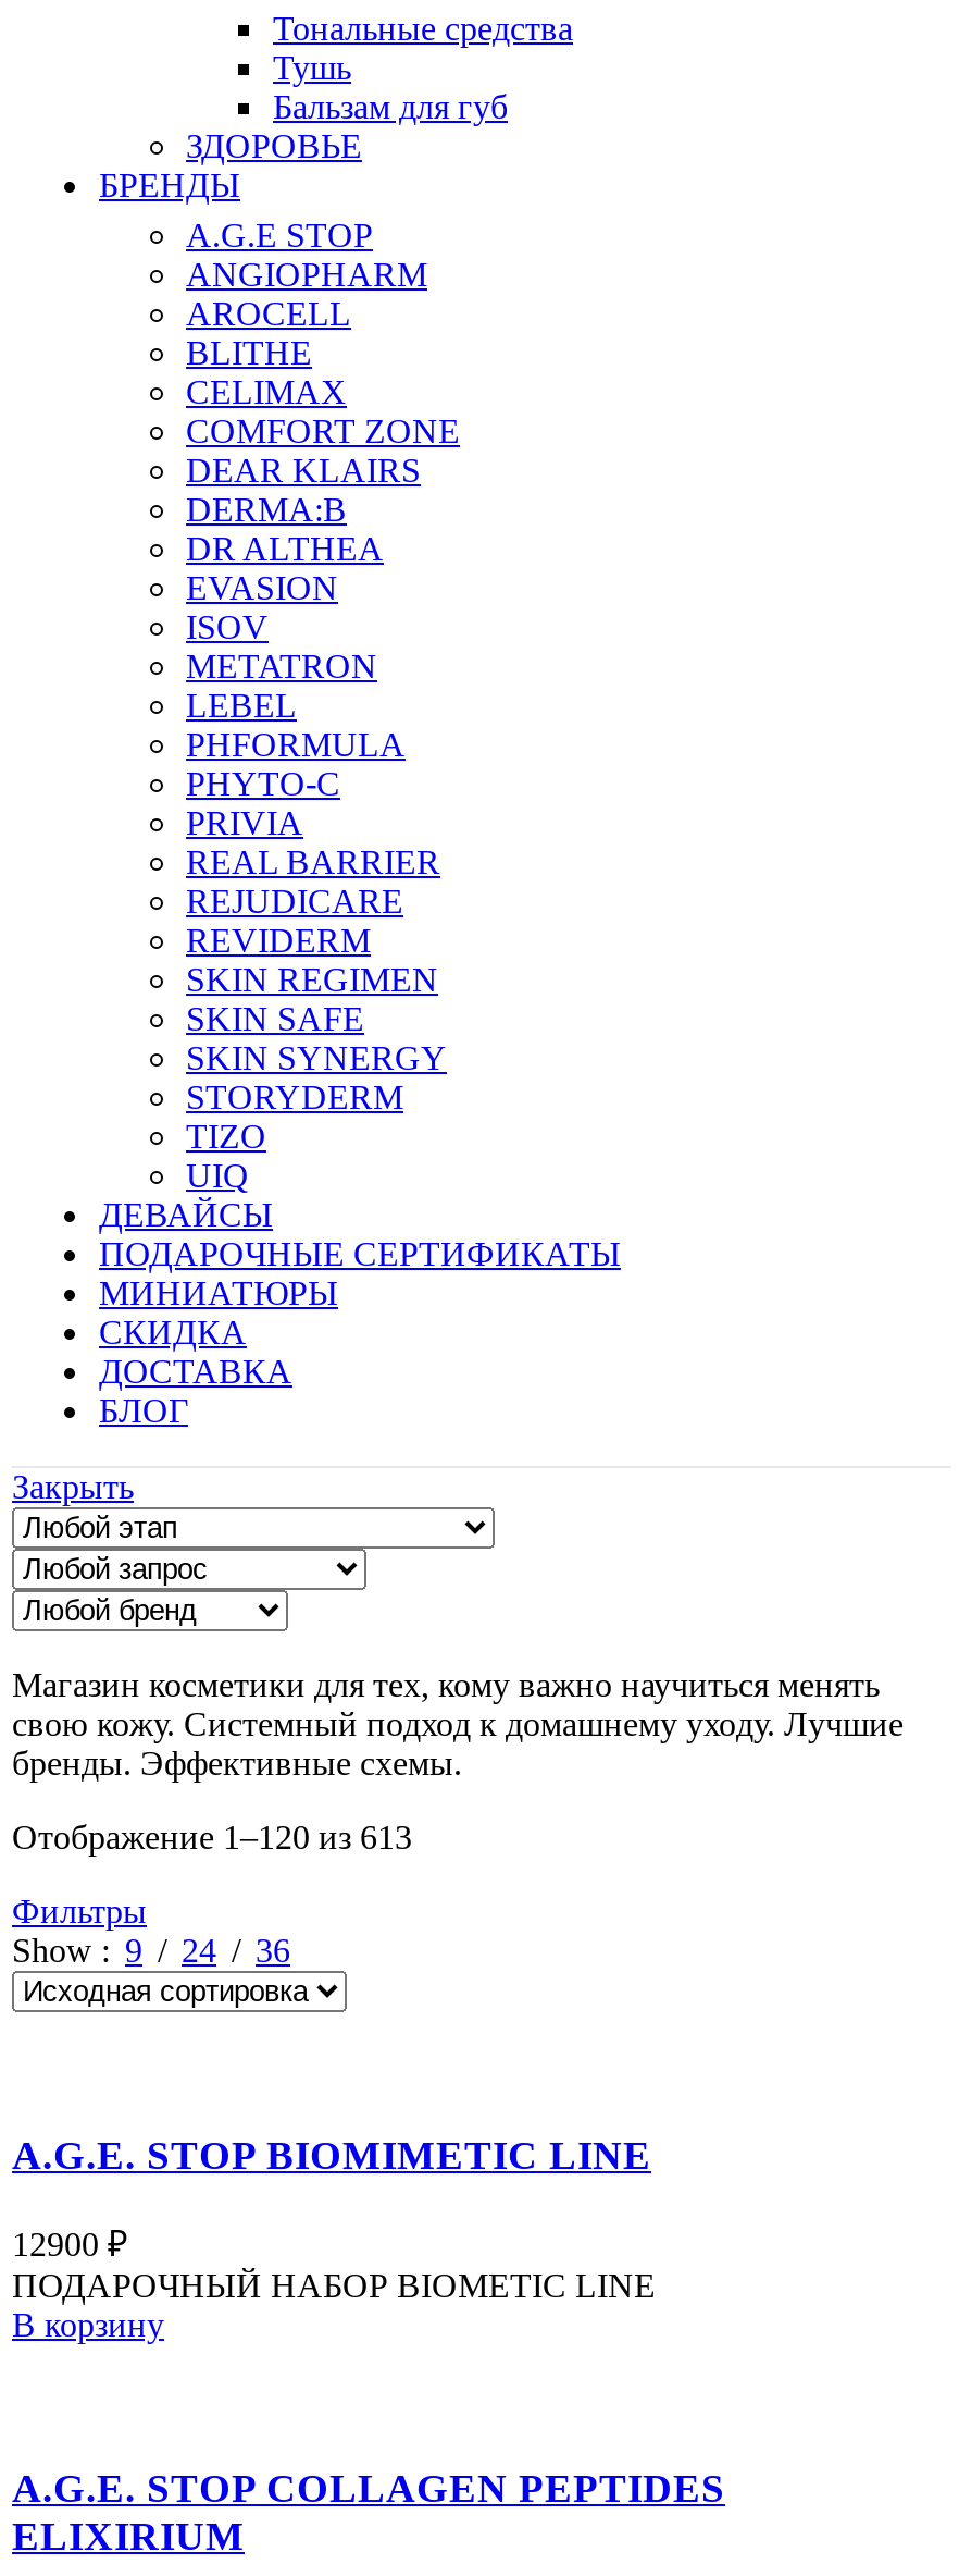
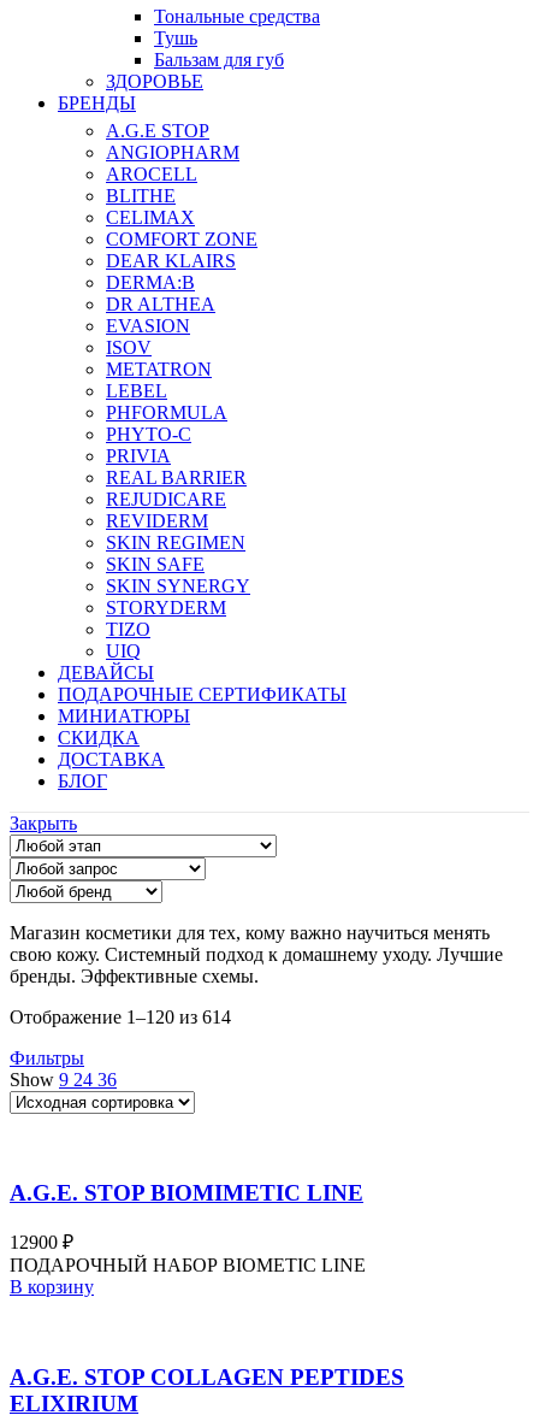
- Отображение 1–120 из 613
+ Отображение 1–120 из 614
